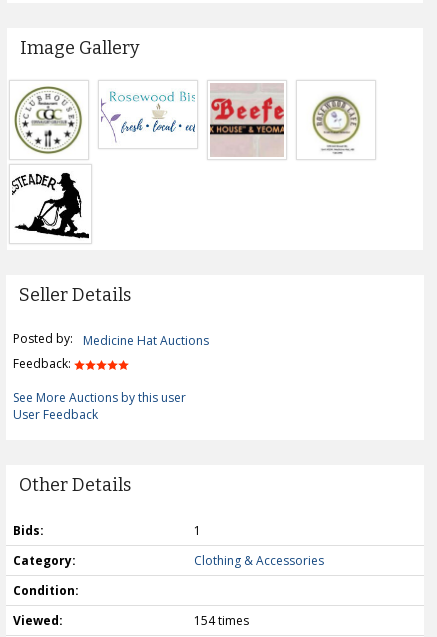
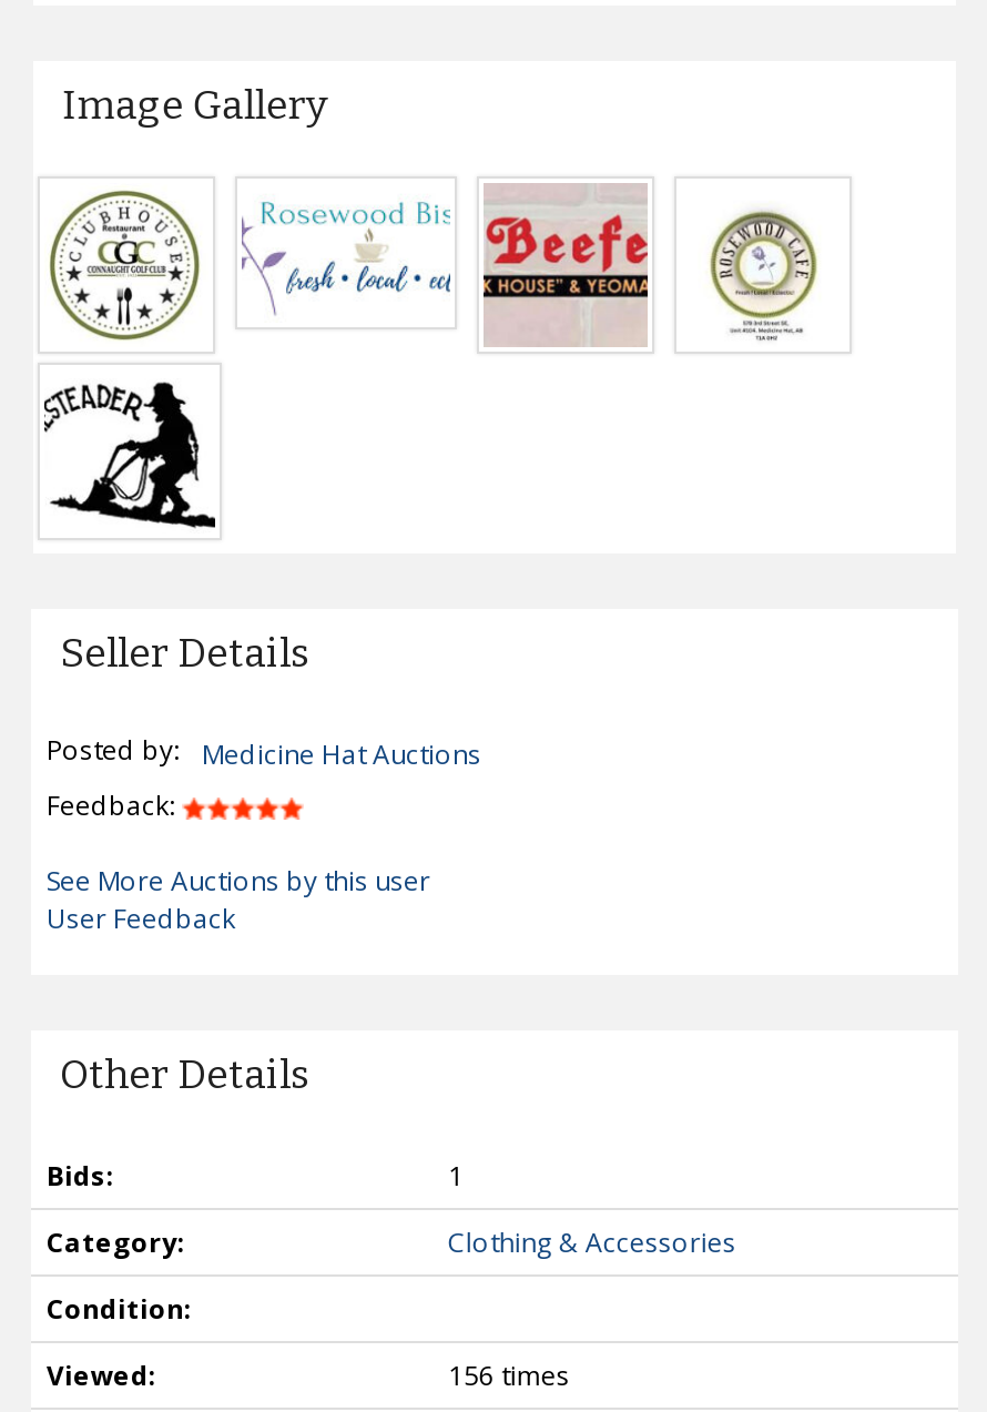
- 154 times
+ 156 times
